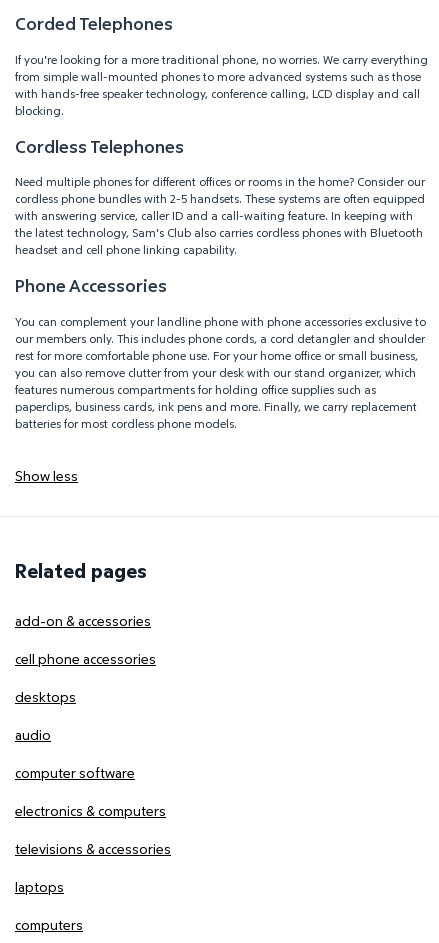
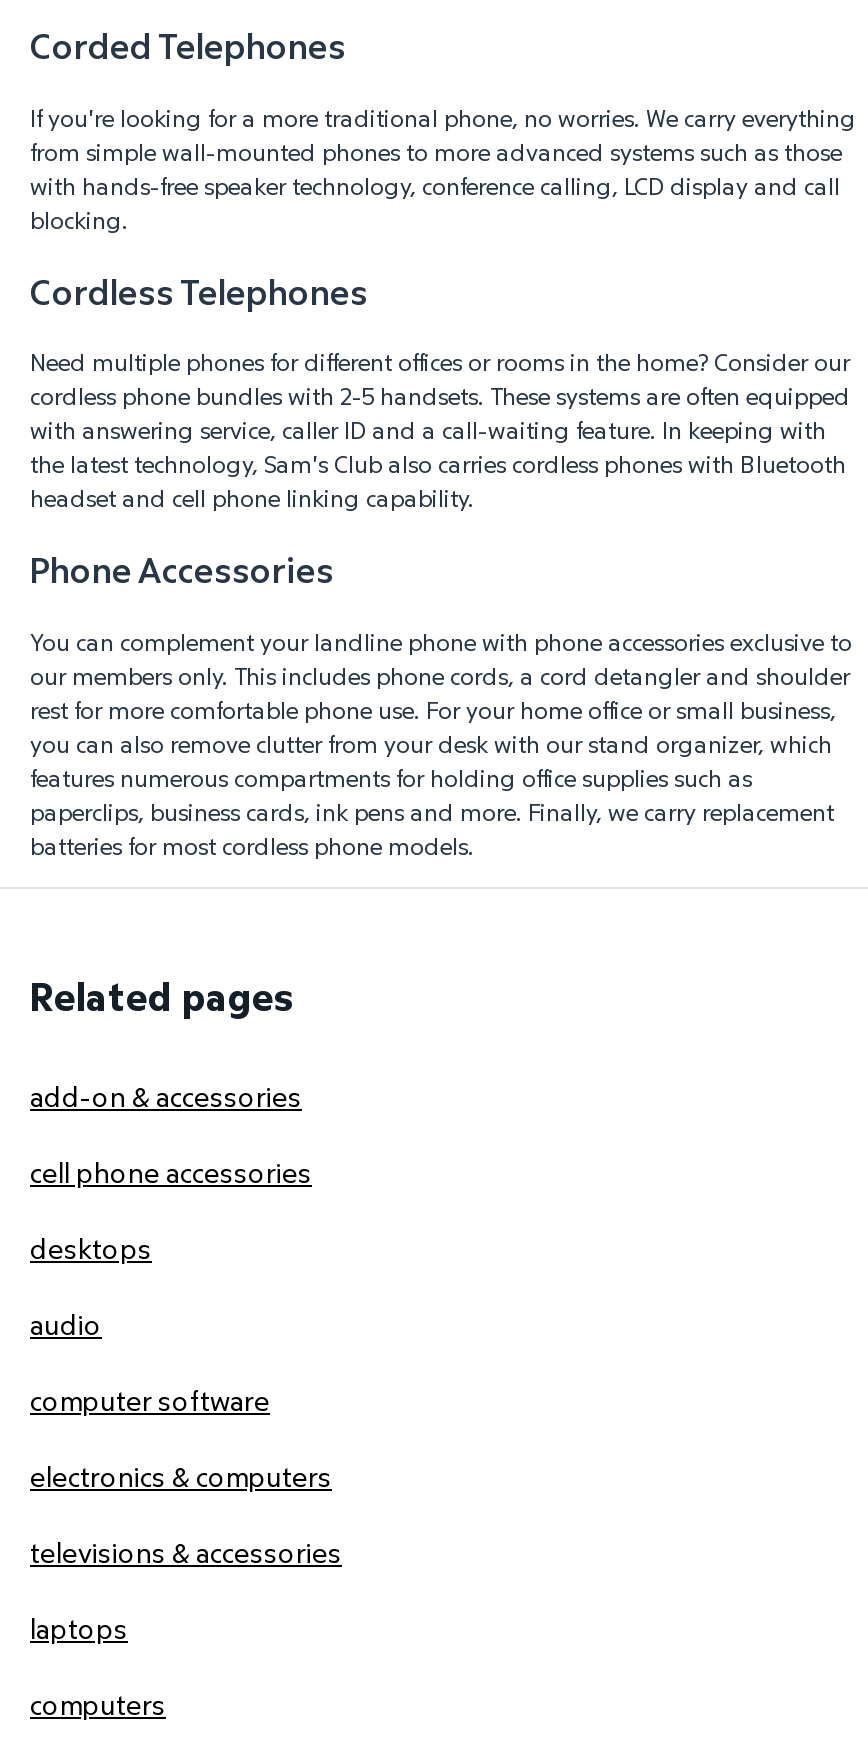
- Show less
